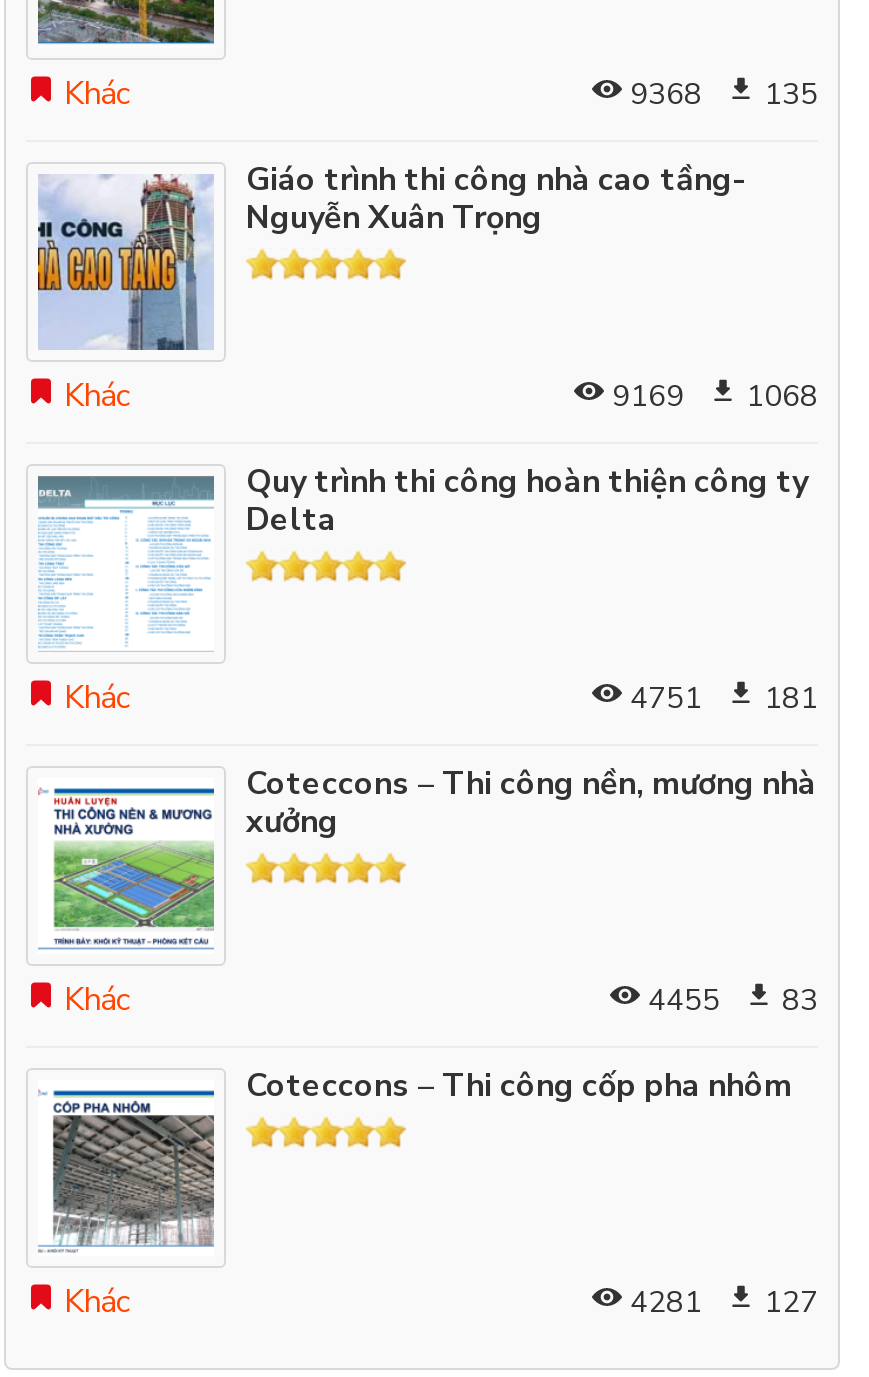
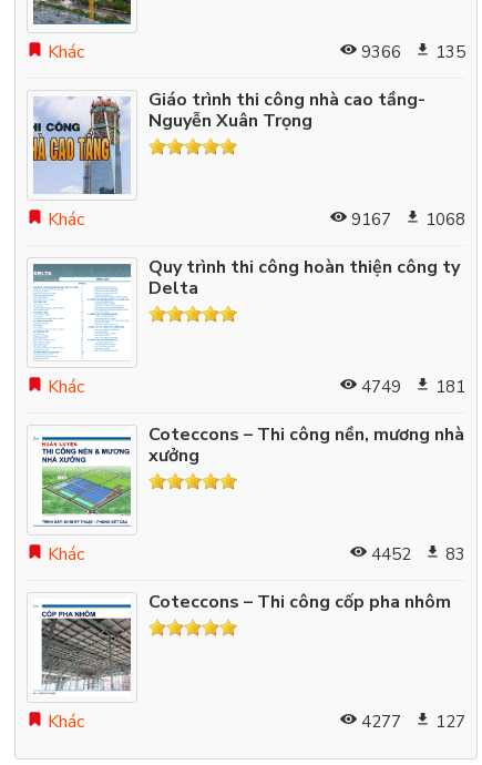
- 9368 135
+ 9366 135

- 9169 1068
+ 9167 1068

- 4751 181
+ 4749 181

- 4455 83
+ 4452 83

- 4281 127
+ 4277 127
